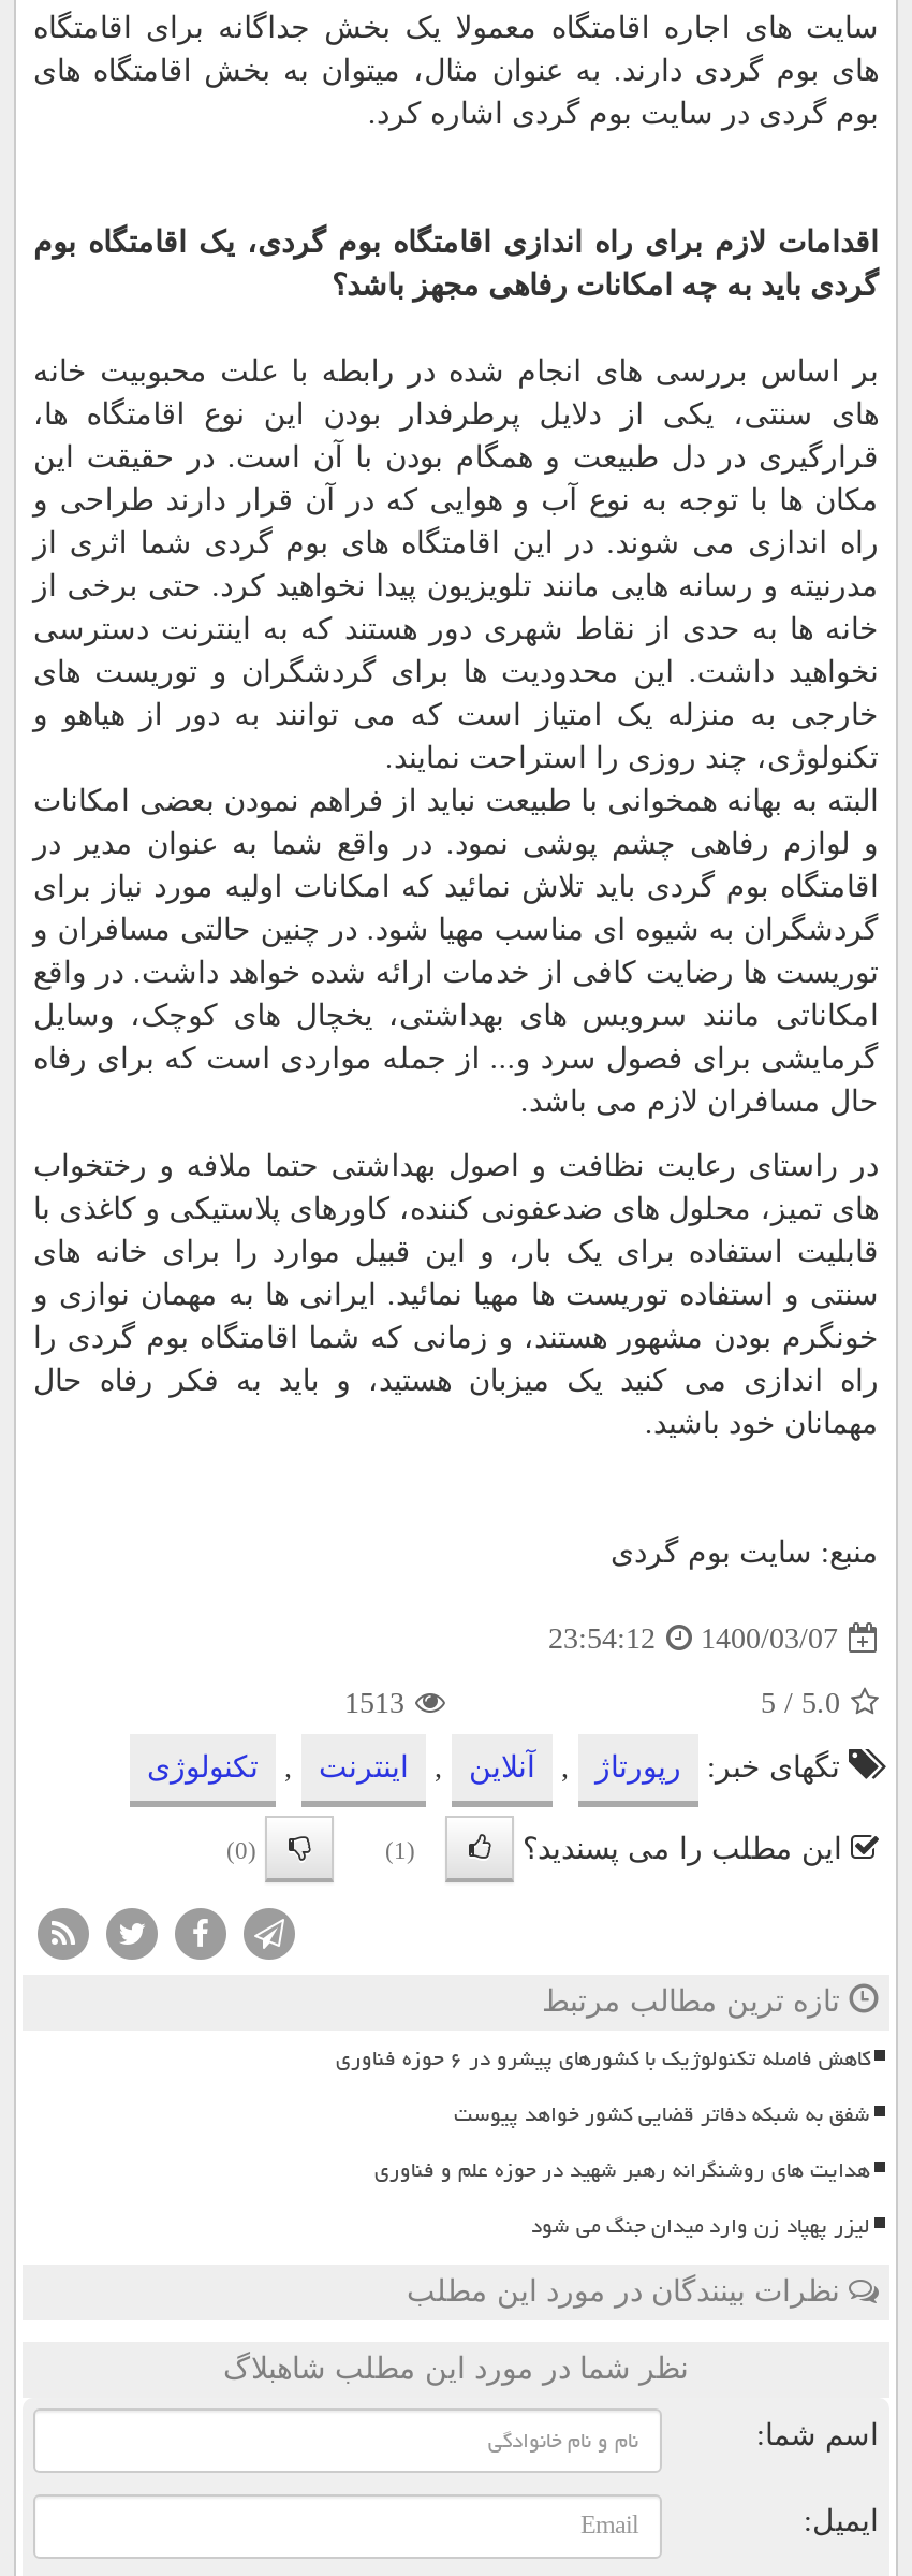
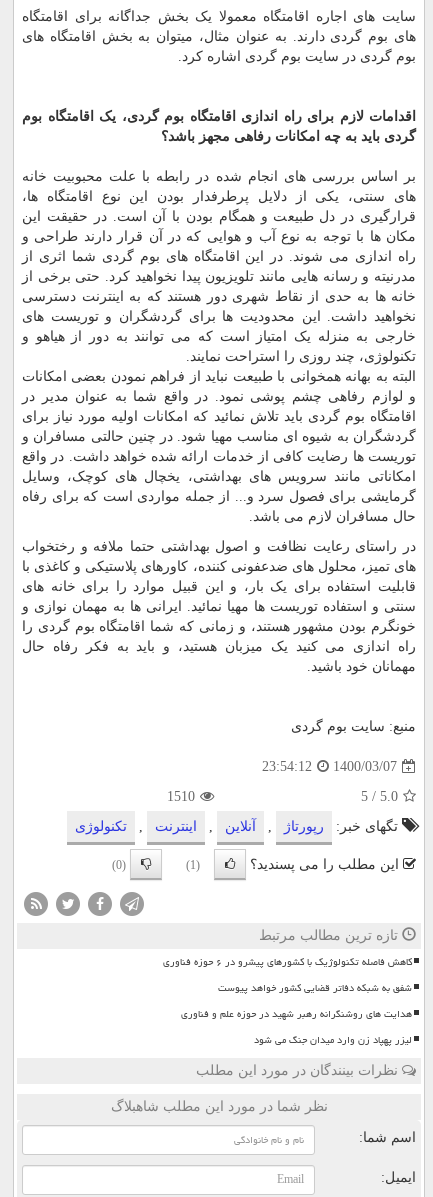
- 1513
+ 1510
